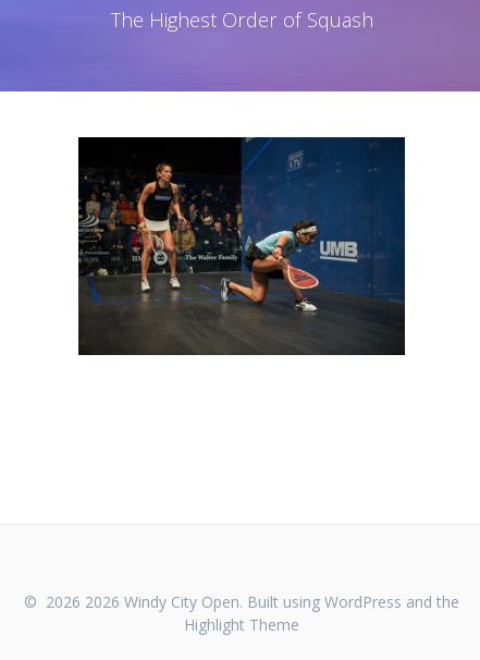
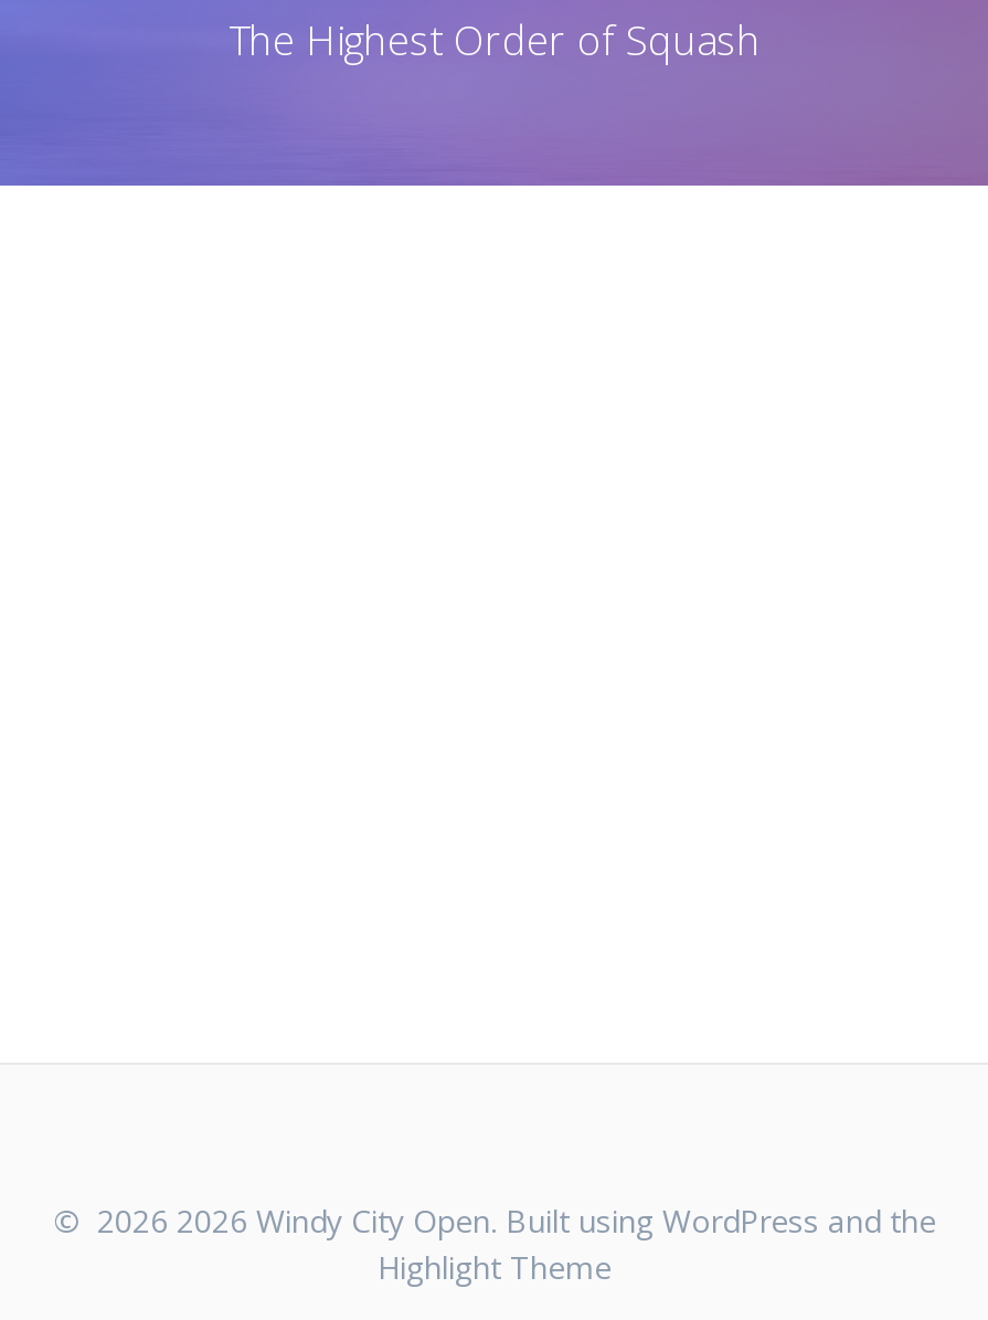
- [image]
